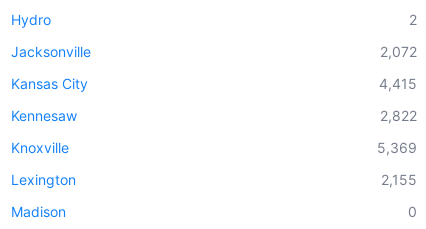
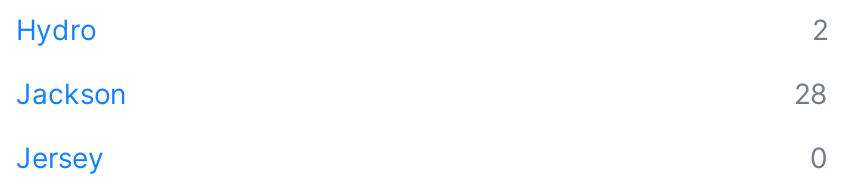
- Jacksonville
- 2,072
- Kansas City
- 4,415
- Kennesaw
- 2,822
- Knoxville
- 5,369
- Lexington
- 2,155
- Madison
+ Jackson
+ 28
+ Jersey
